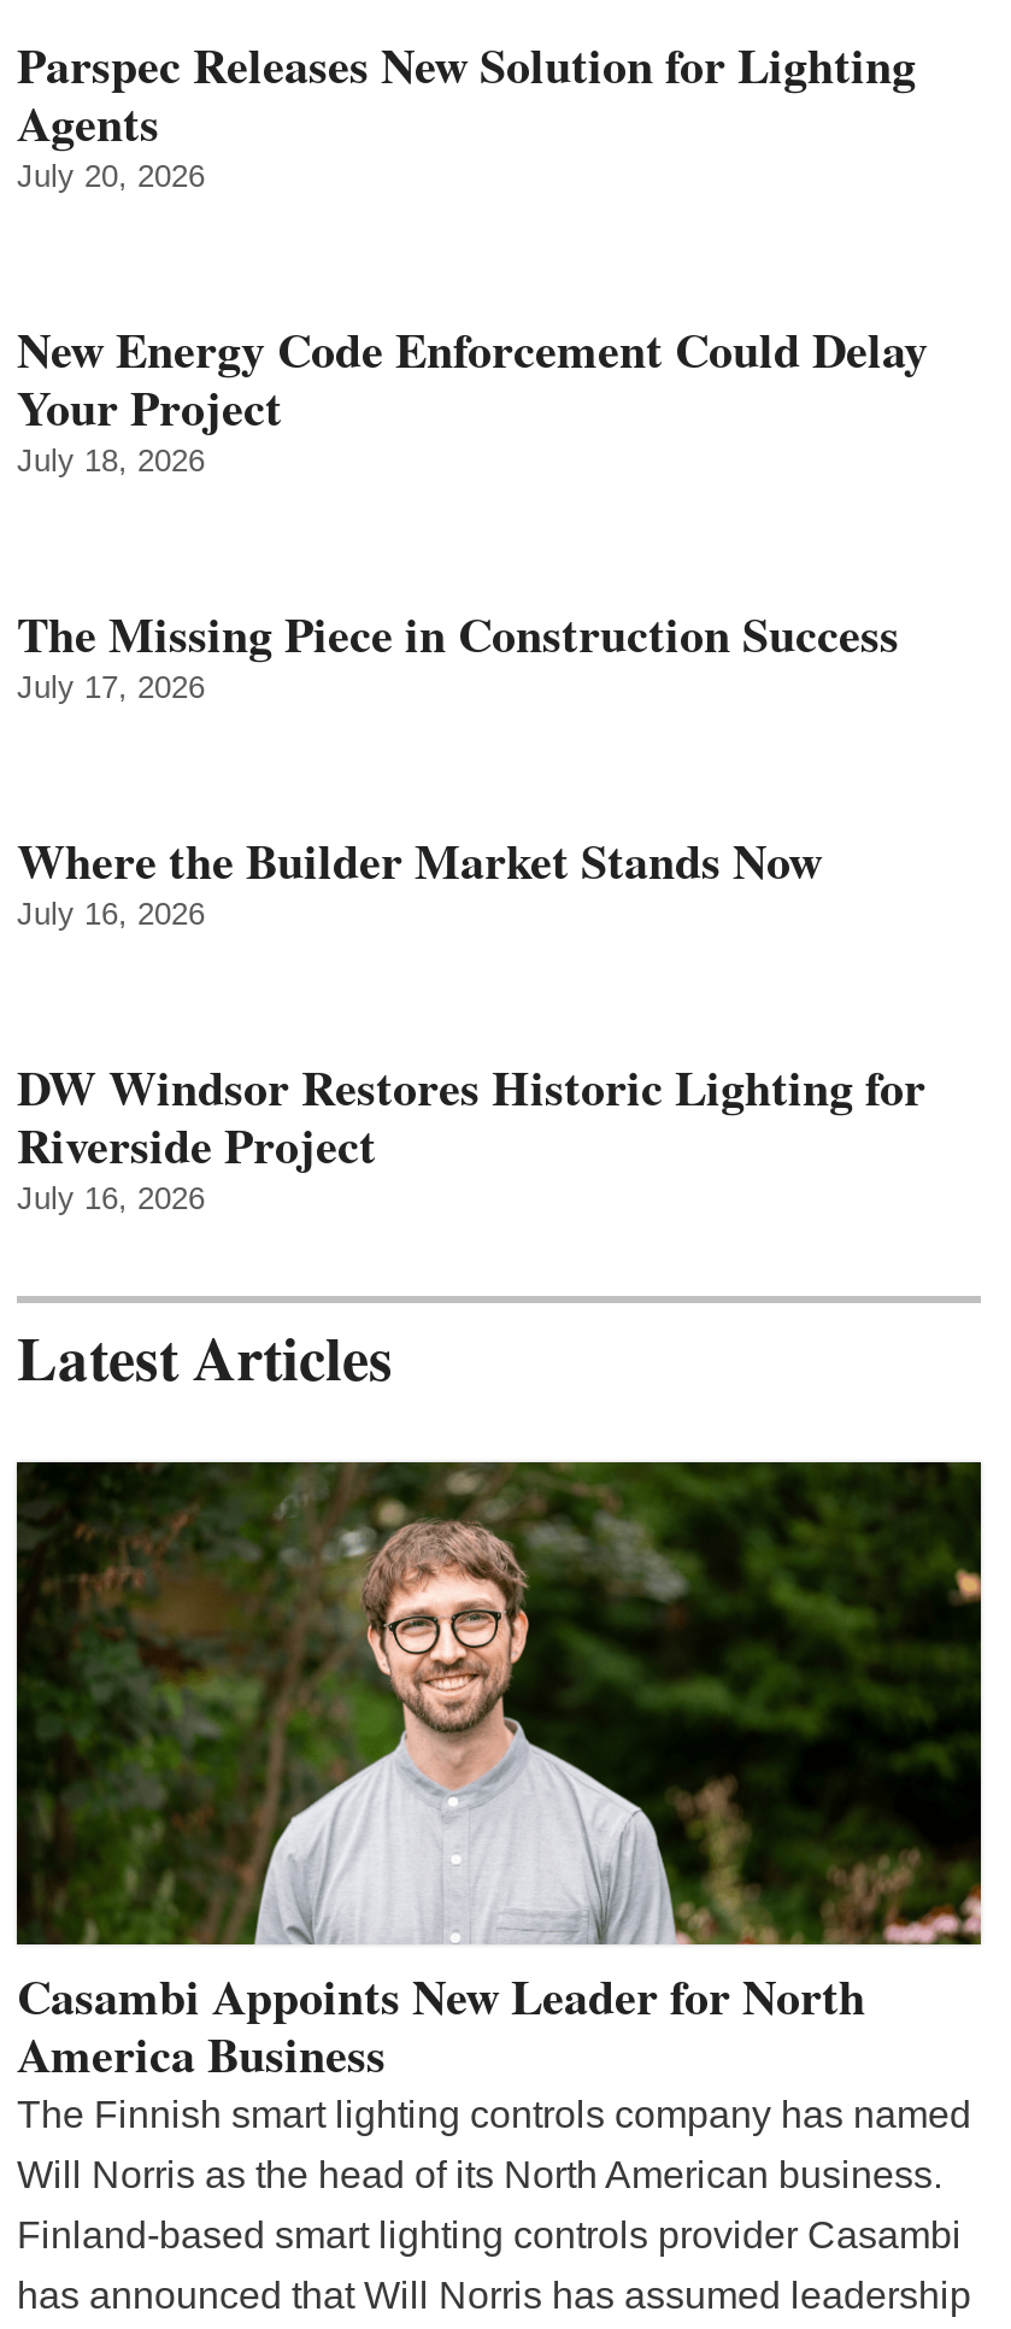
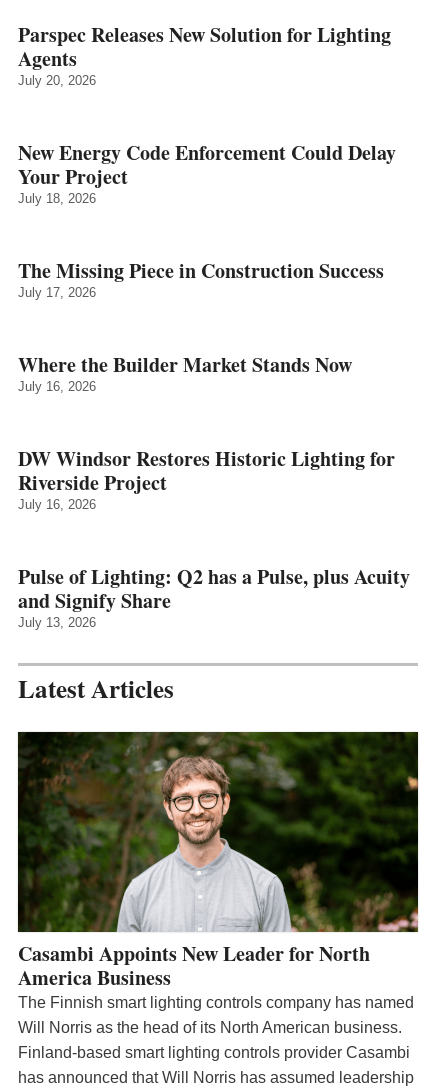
+ Pulse of Lighting: Q2 has a Pulse, plus Acuity
+ and Signify Share
+ July 13, 2026
